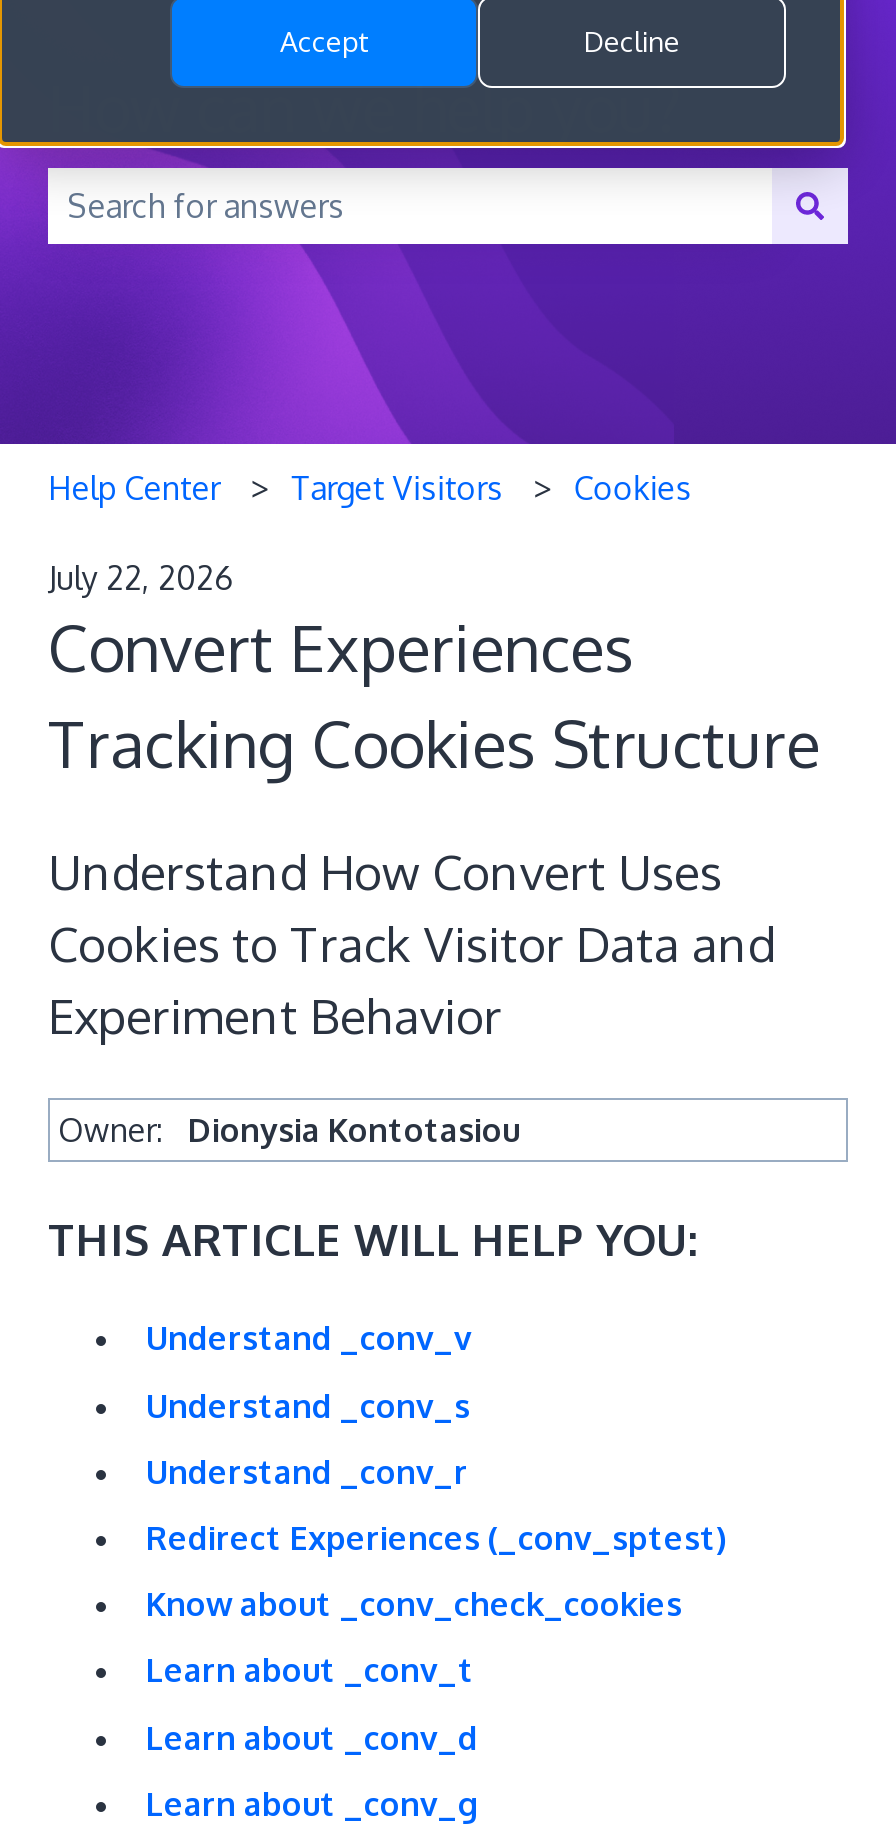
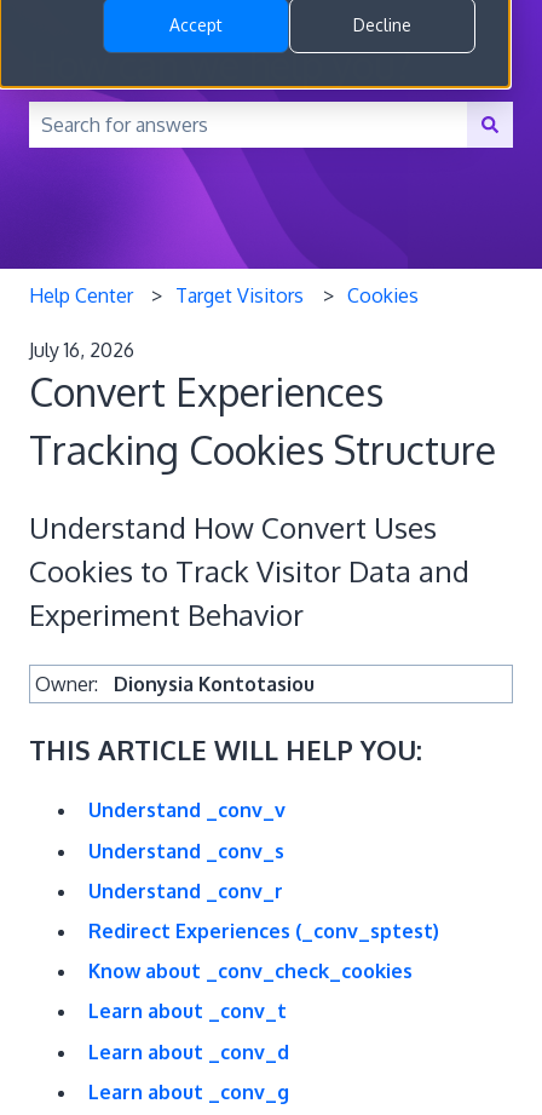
- July 22, 2026
+ July 16, 2026
